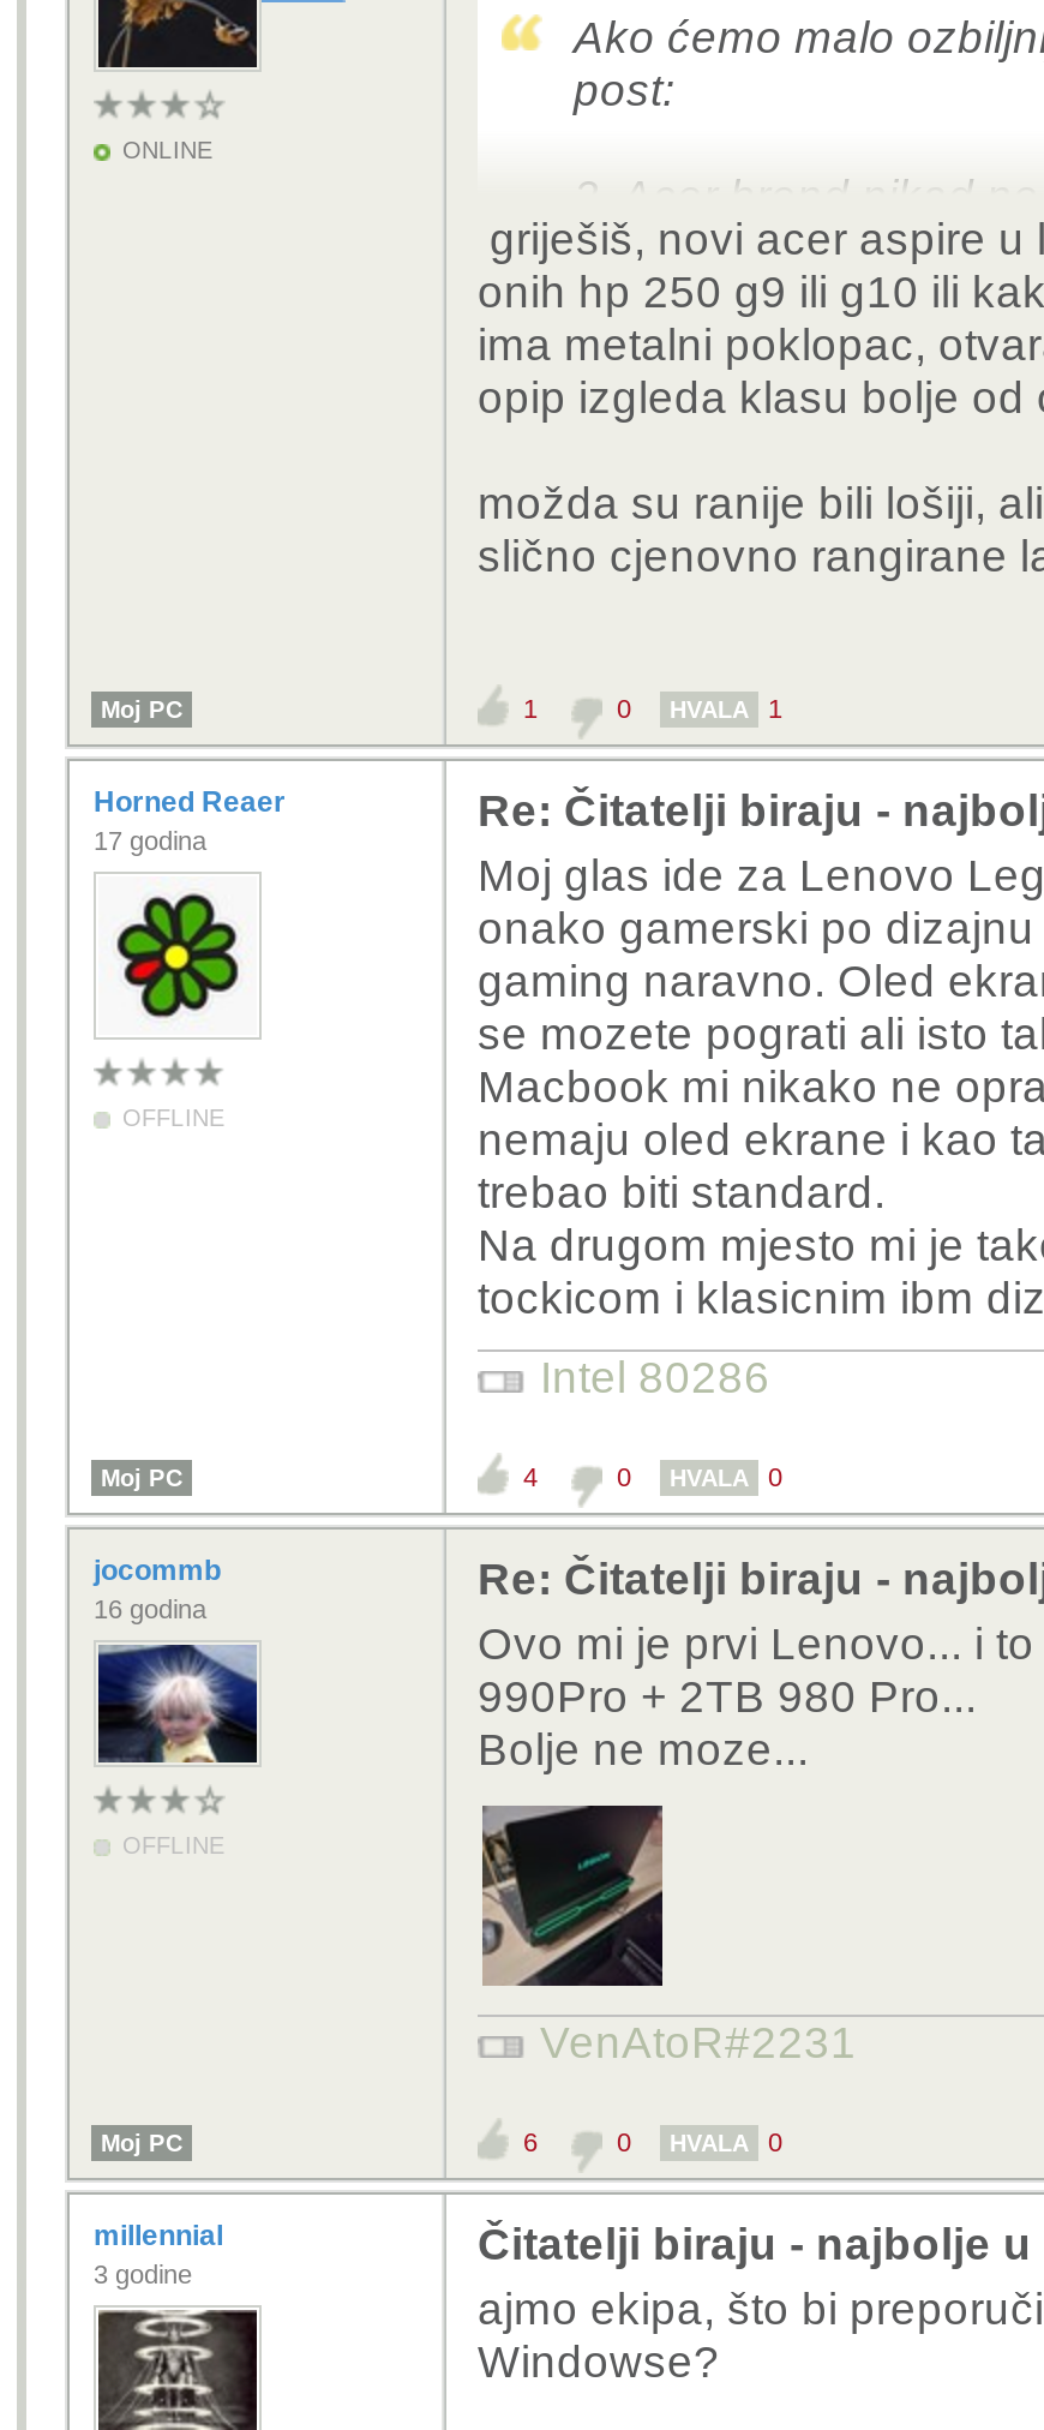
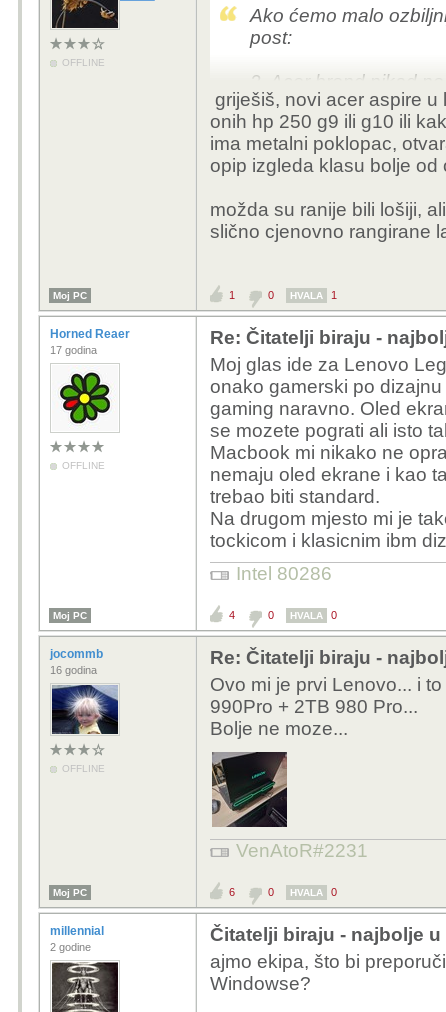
- ONLINE
+ OFFLINE

- 3 godine
+ 2 godine
